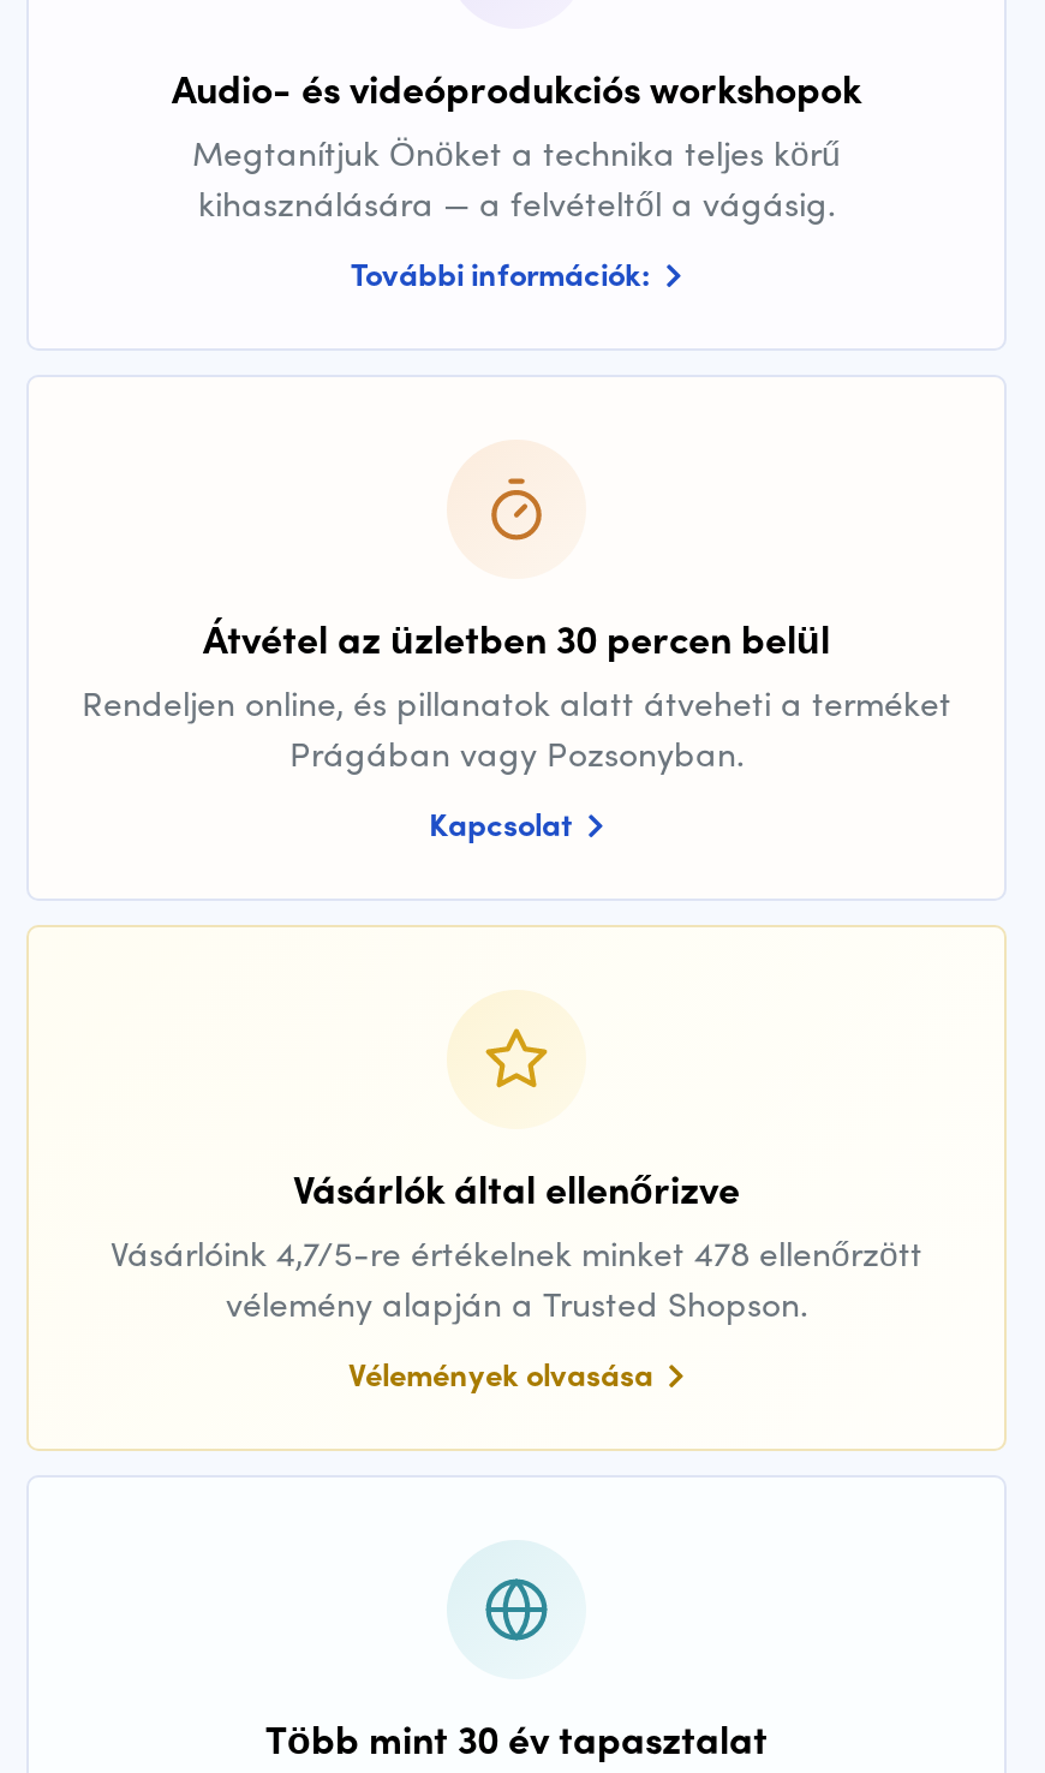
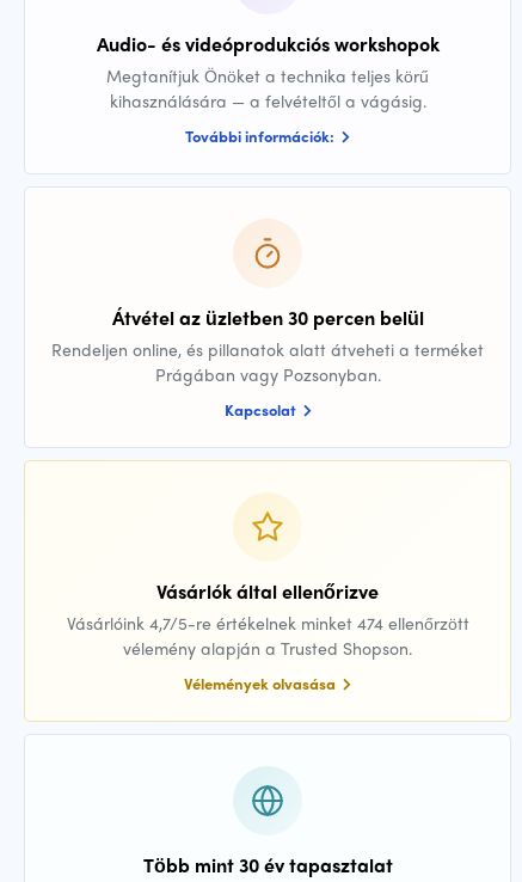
- Vásárlóink 4,7/5-re értékelnek minket 478 ellenőrzött
+ Vásárlóink 4,7/5-re értékelnek minket 474 ellenőrzött
